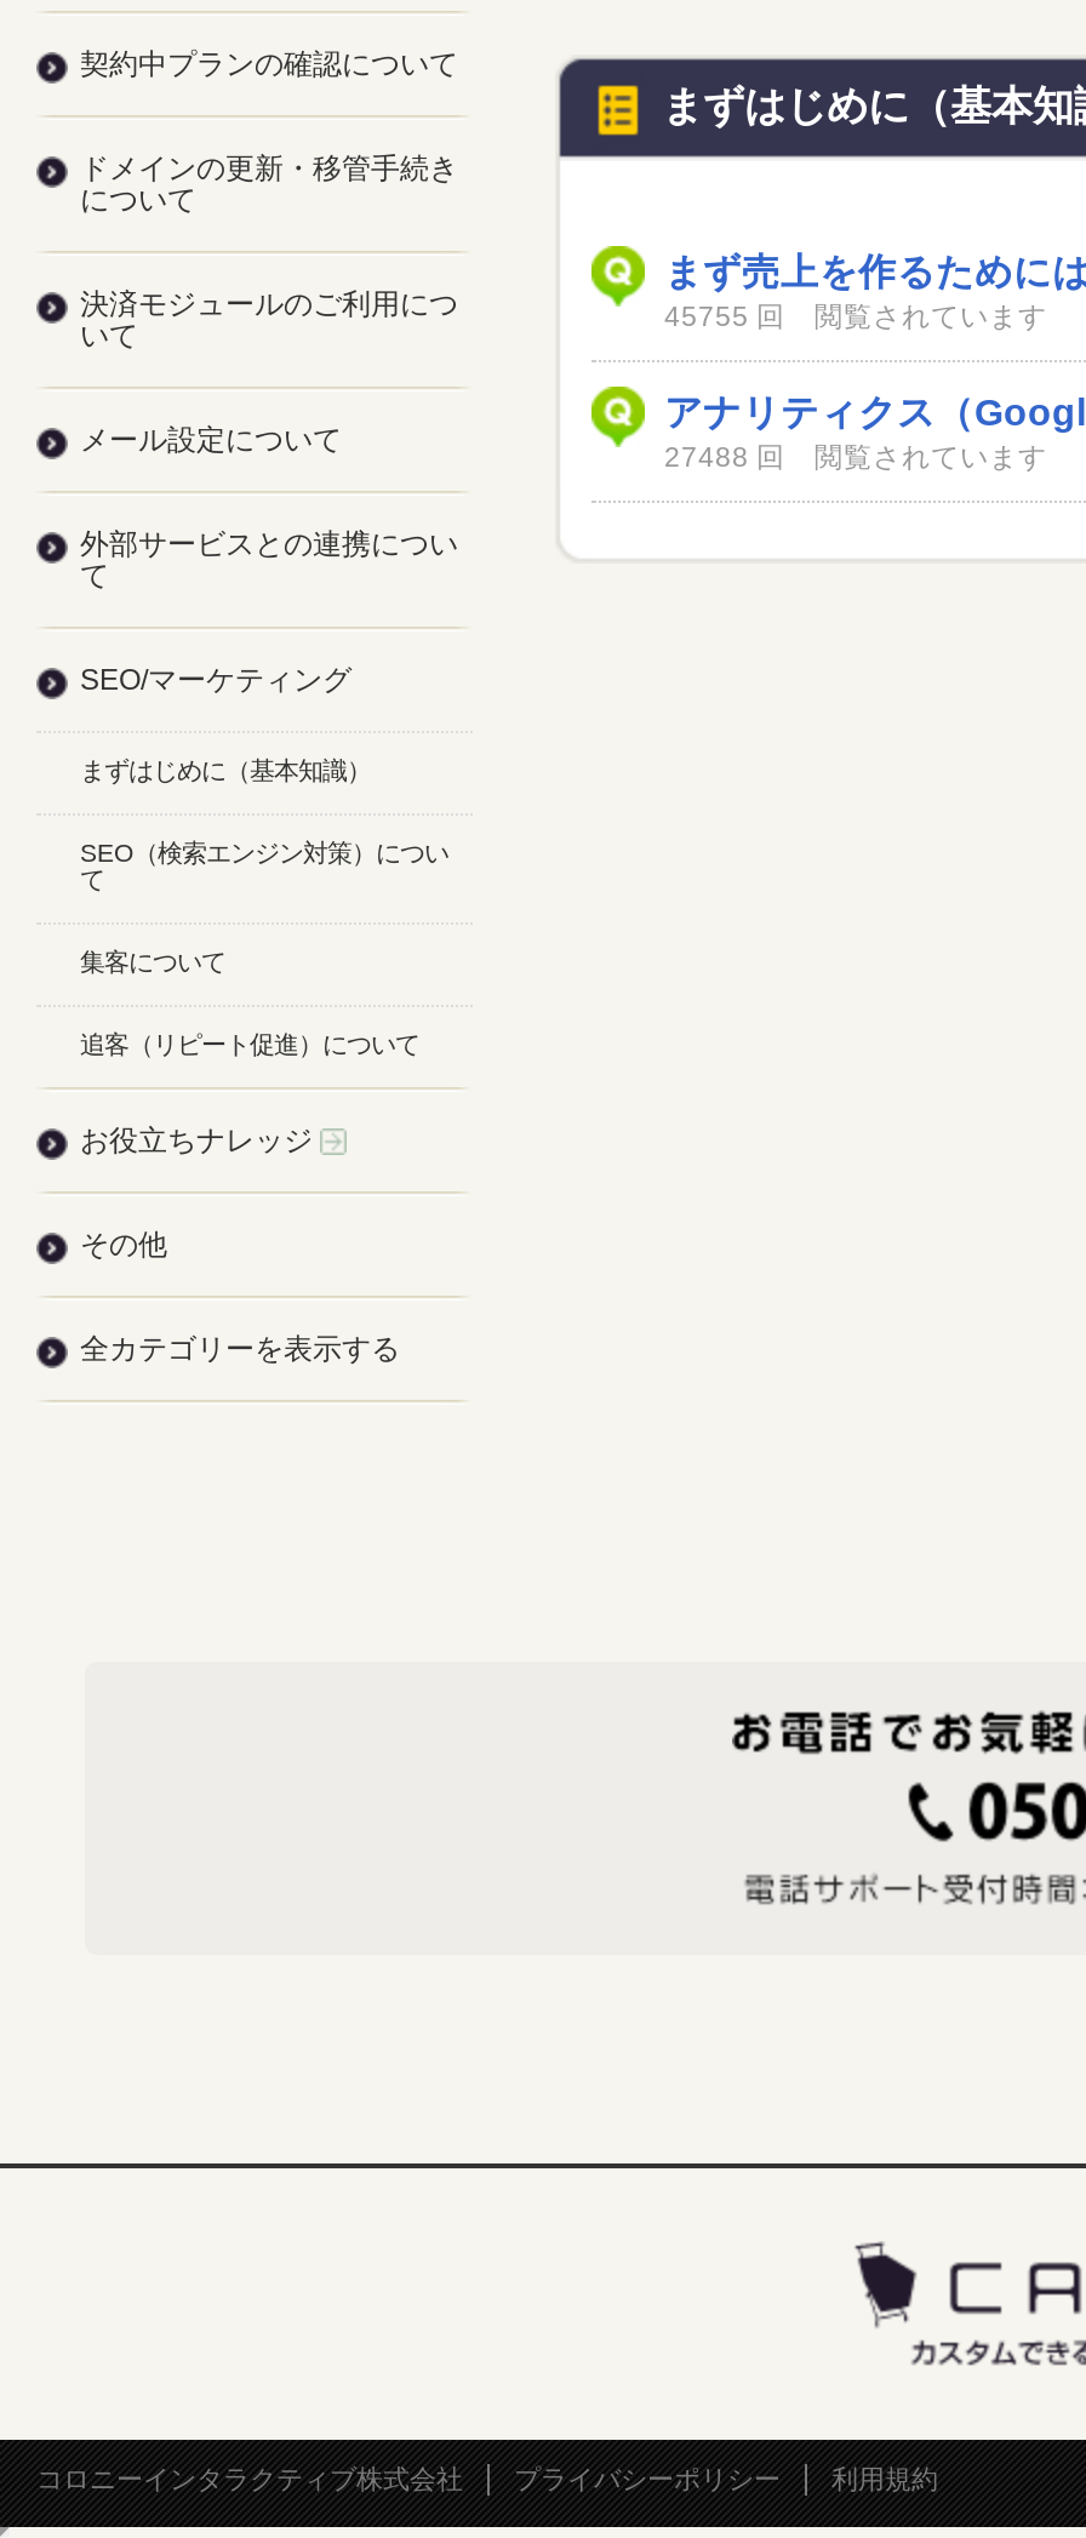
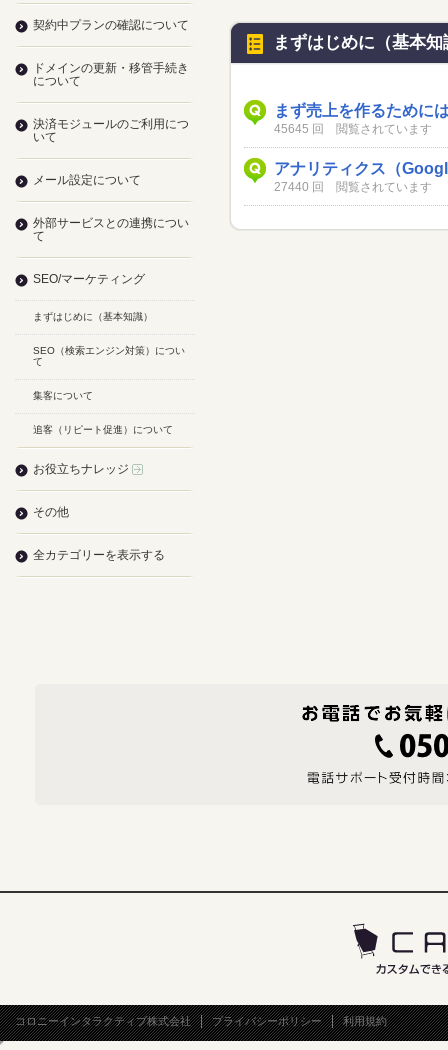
- 45755 回 閲覧されています
+ 45645 回 閲覧されています

- 27488 回 閲覧されています
+ 27440 回 閲覧されています
